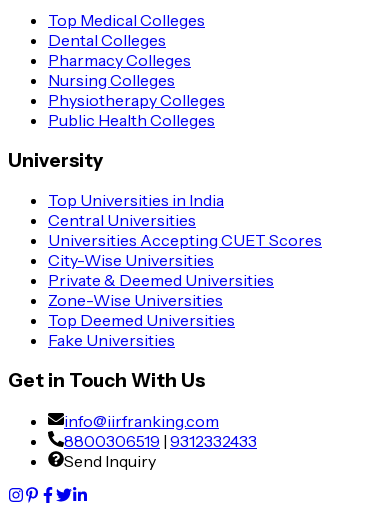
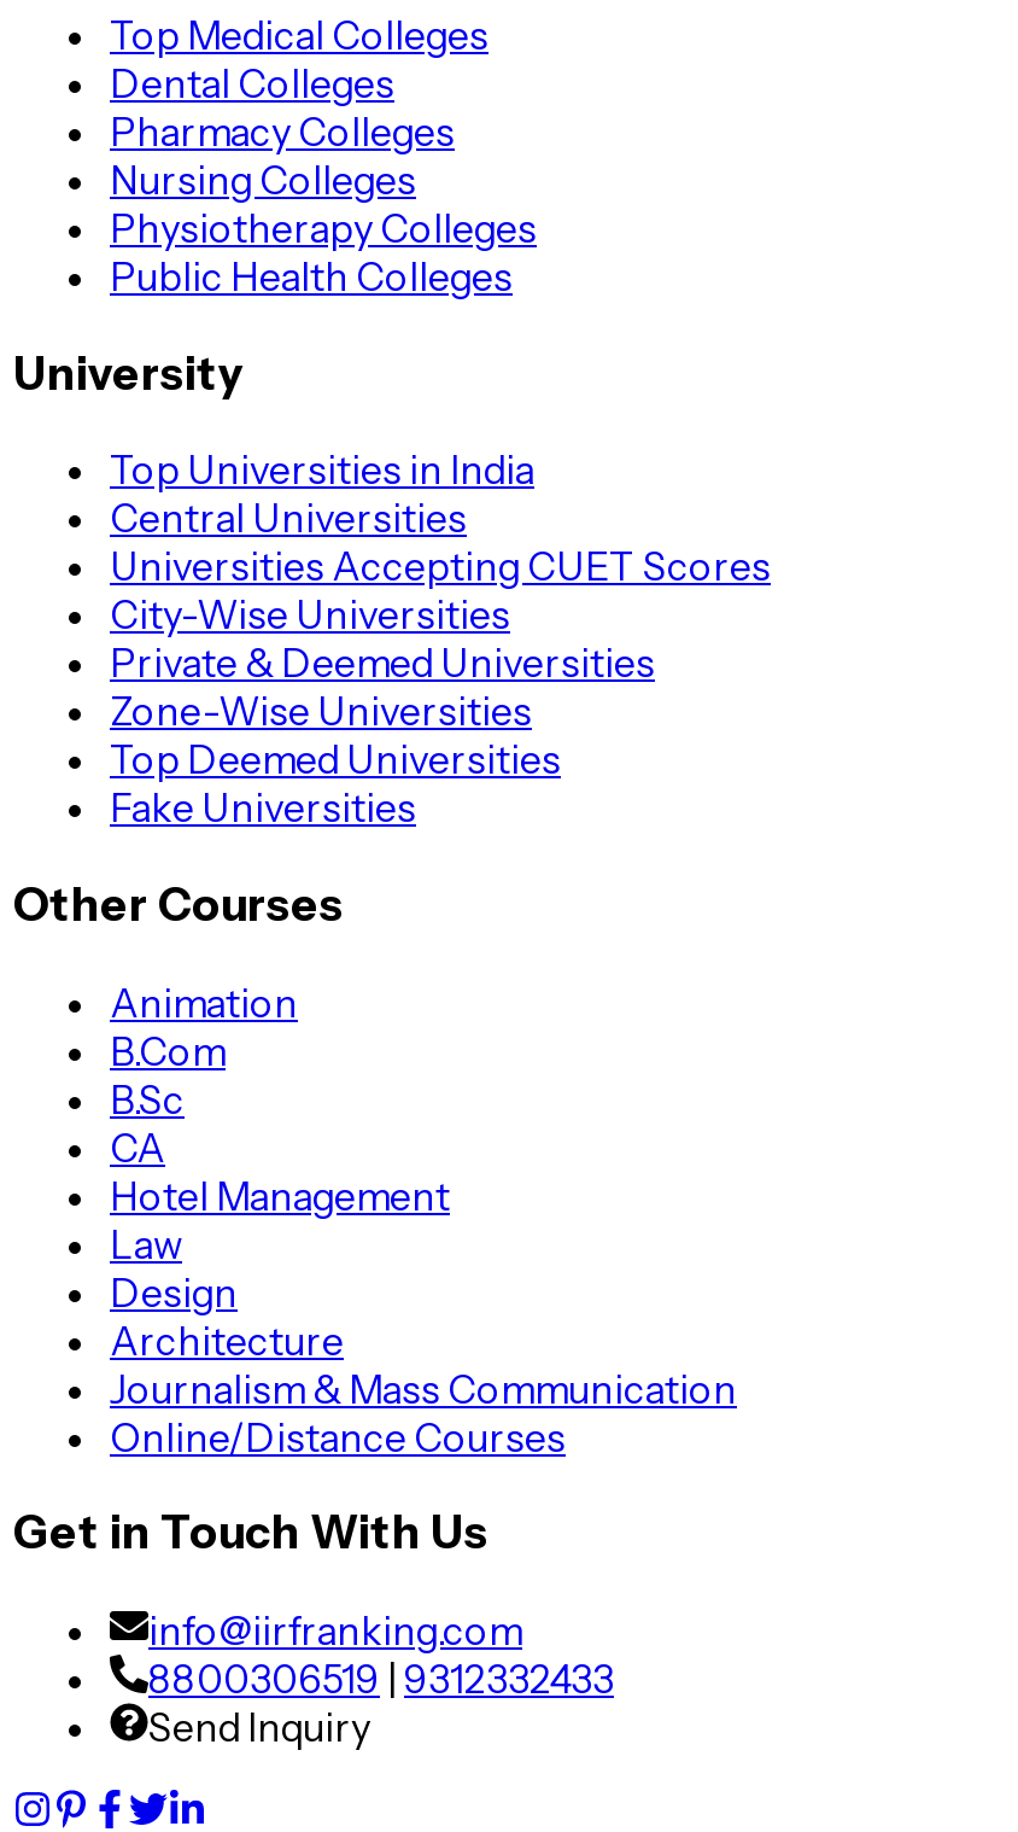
+ Other Courses
+ Animation
+ B.Com
+ B.Sc
+ CA
+ Hotel Management
+ Law
+ Design
+ Architecture
+ Journalism & Mass Communication
+ Online/Distance Courses
